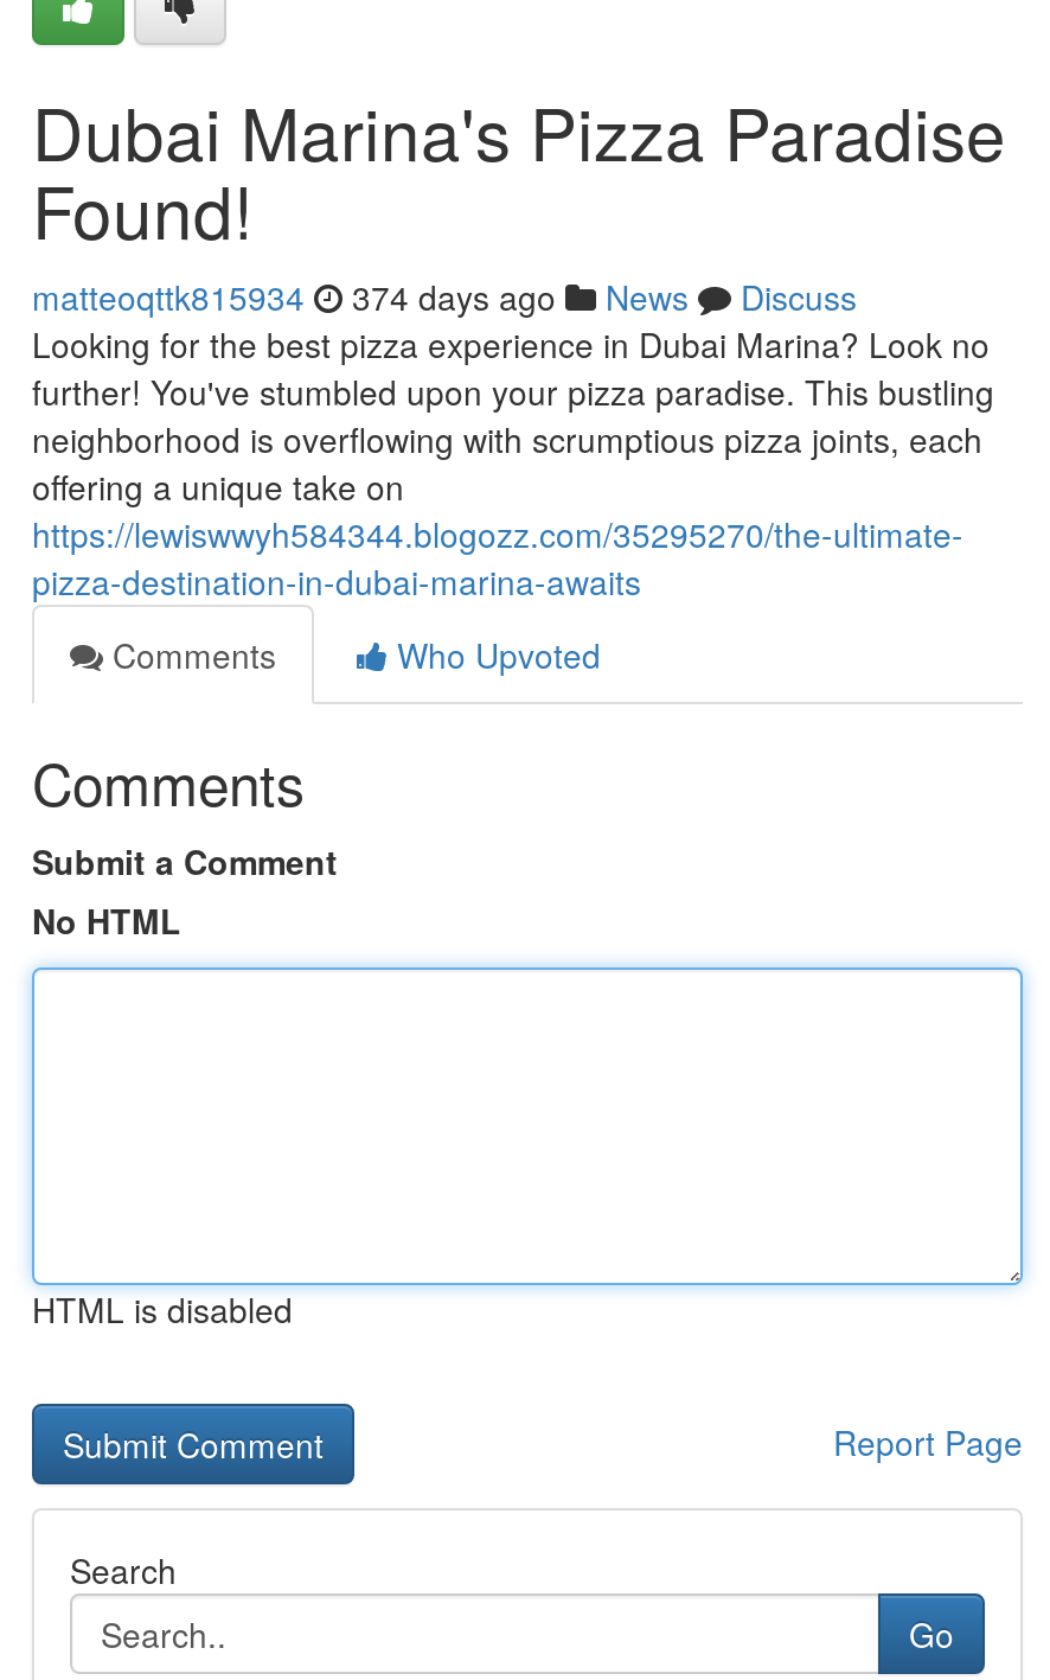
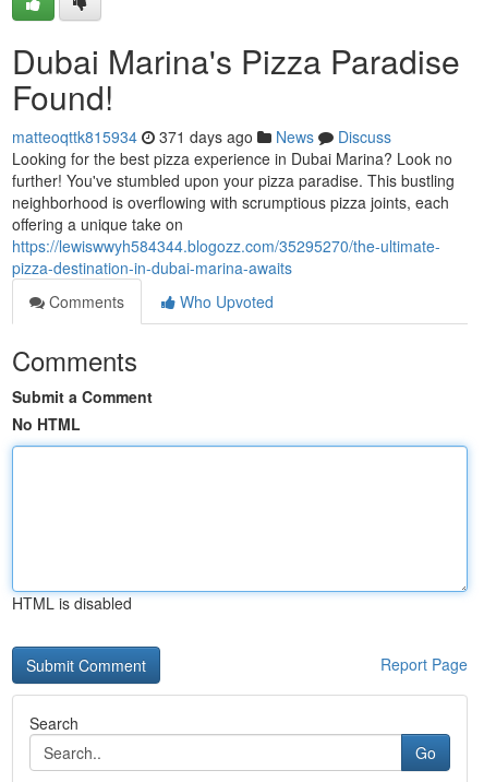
- matteoqttk815934 374 days ago News Discuss
+ matteoqttk815934 371 days ago News Discuss
